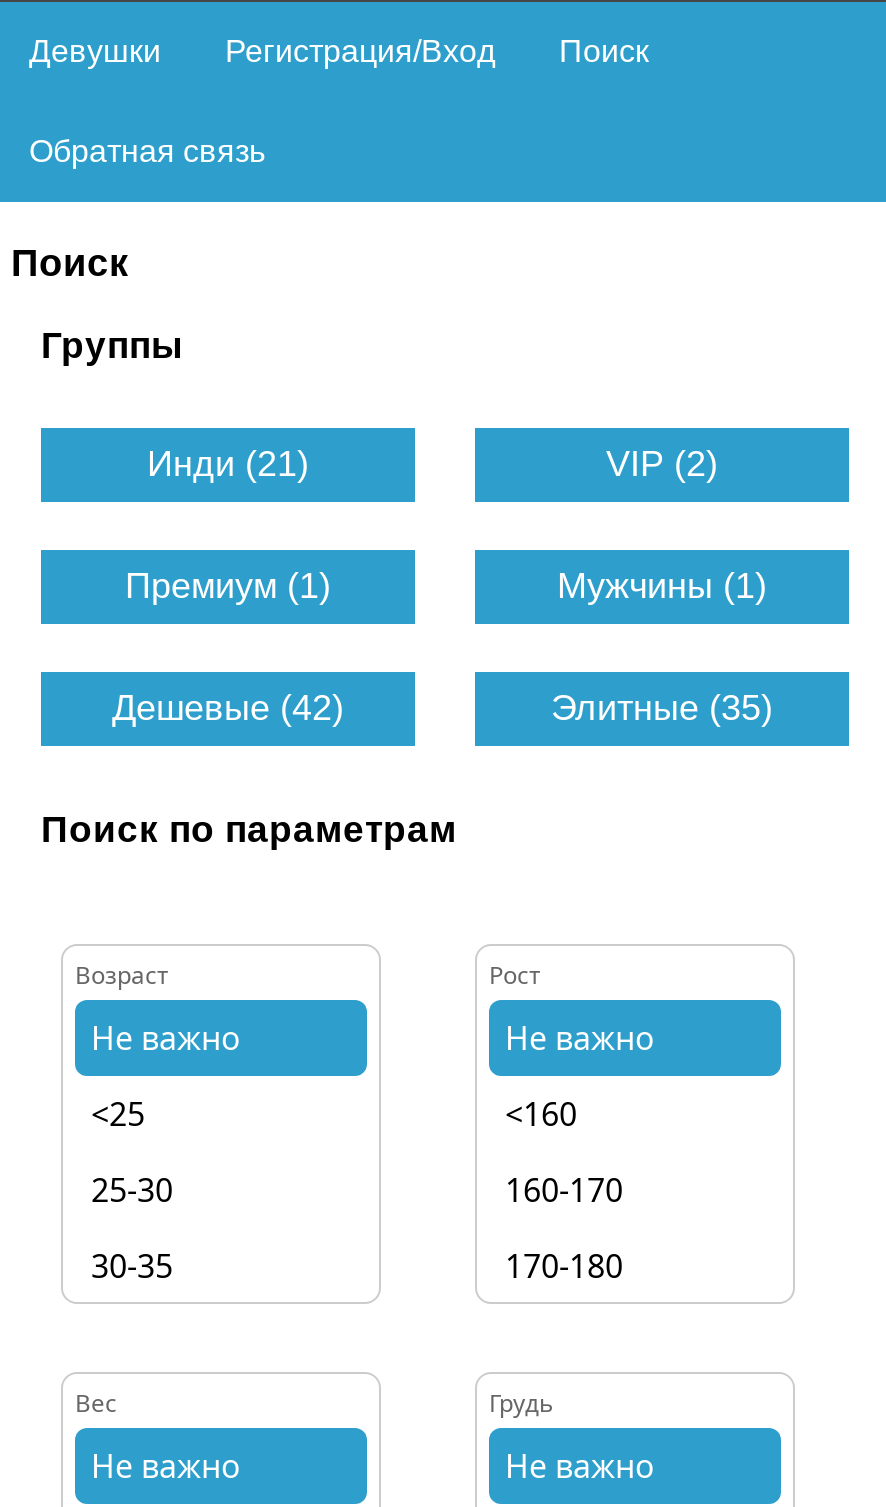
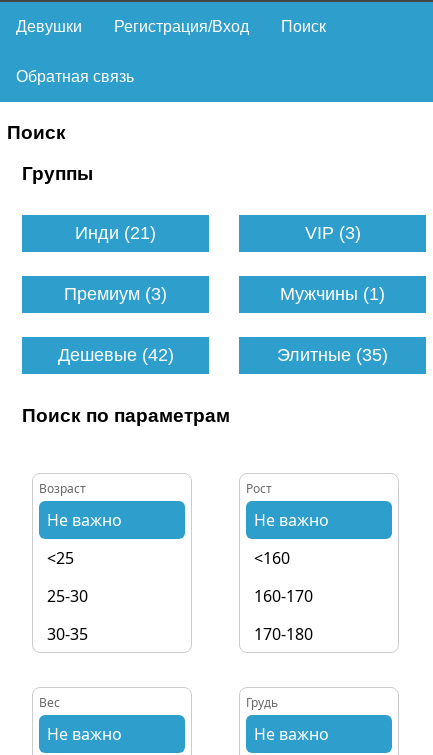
- VIP (2)
+ VIP (3)

- Премиум (1)
+ Премиум (3)
